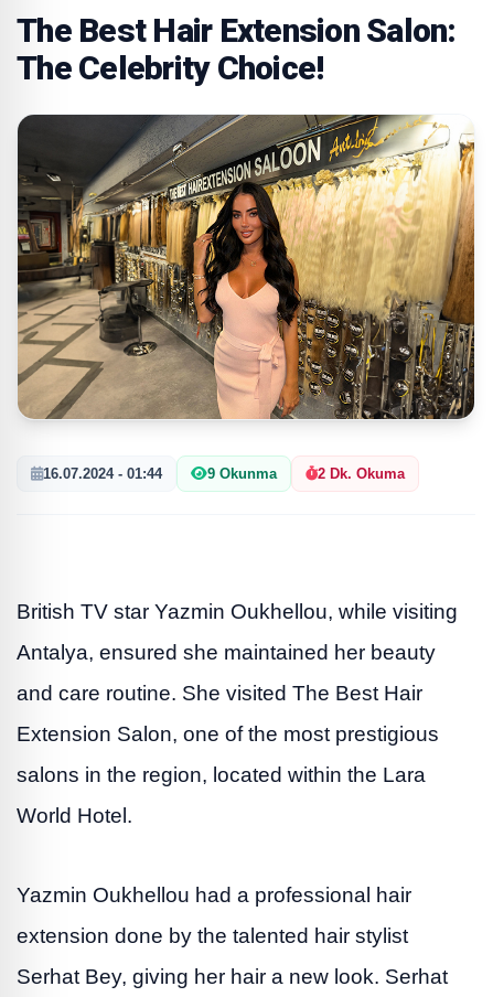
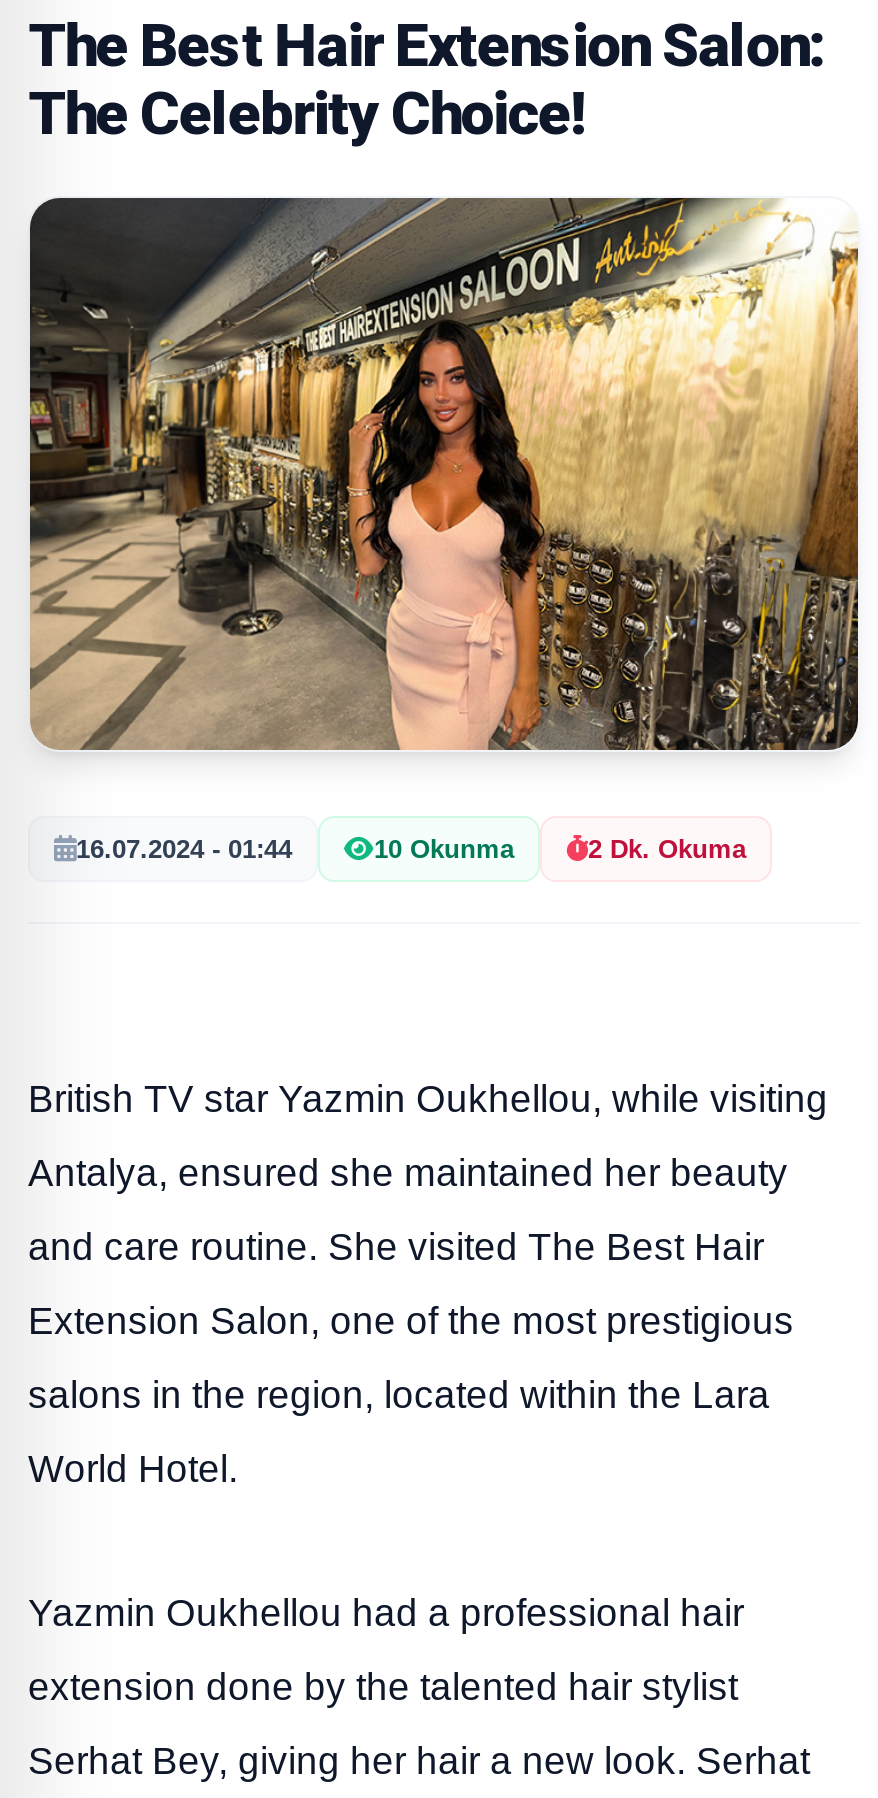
- 9 Okunma
+ 10 Okunma
